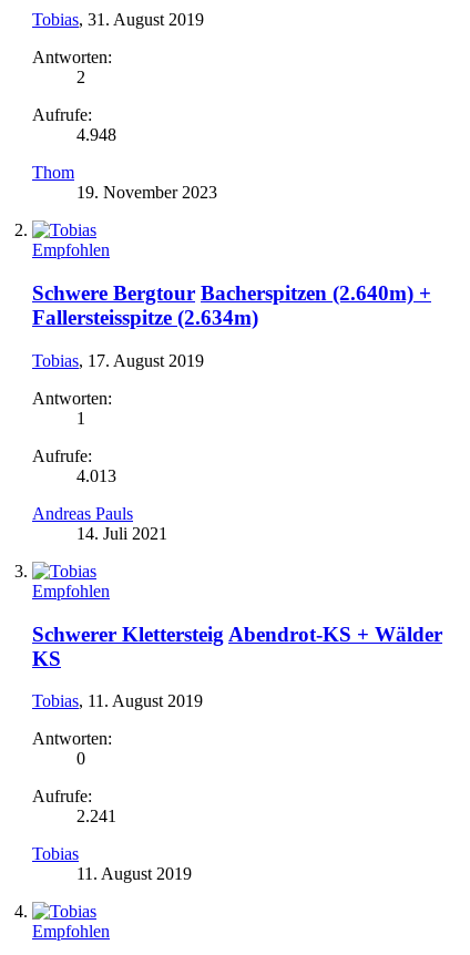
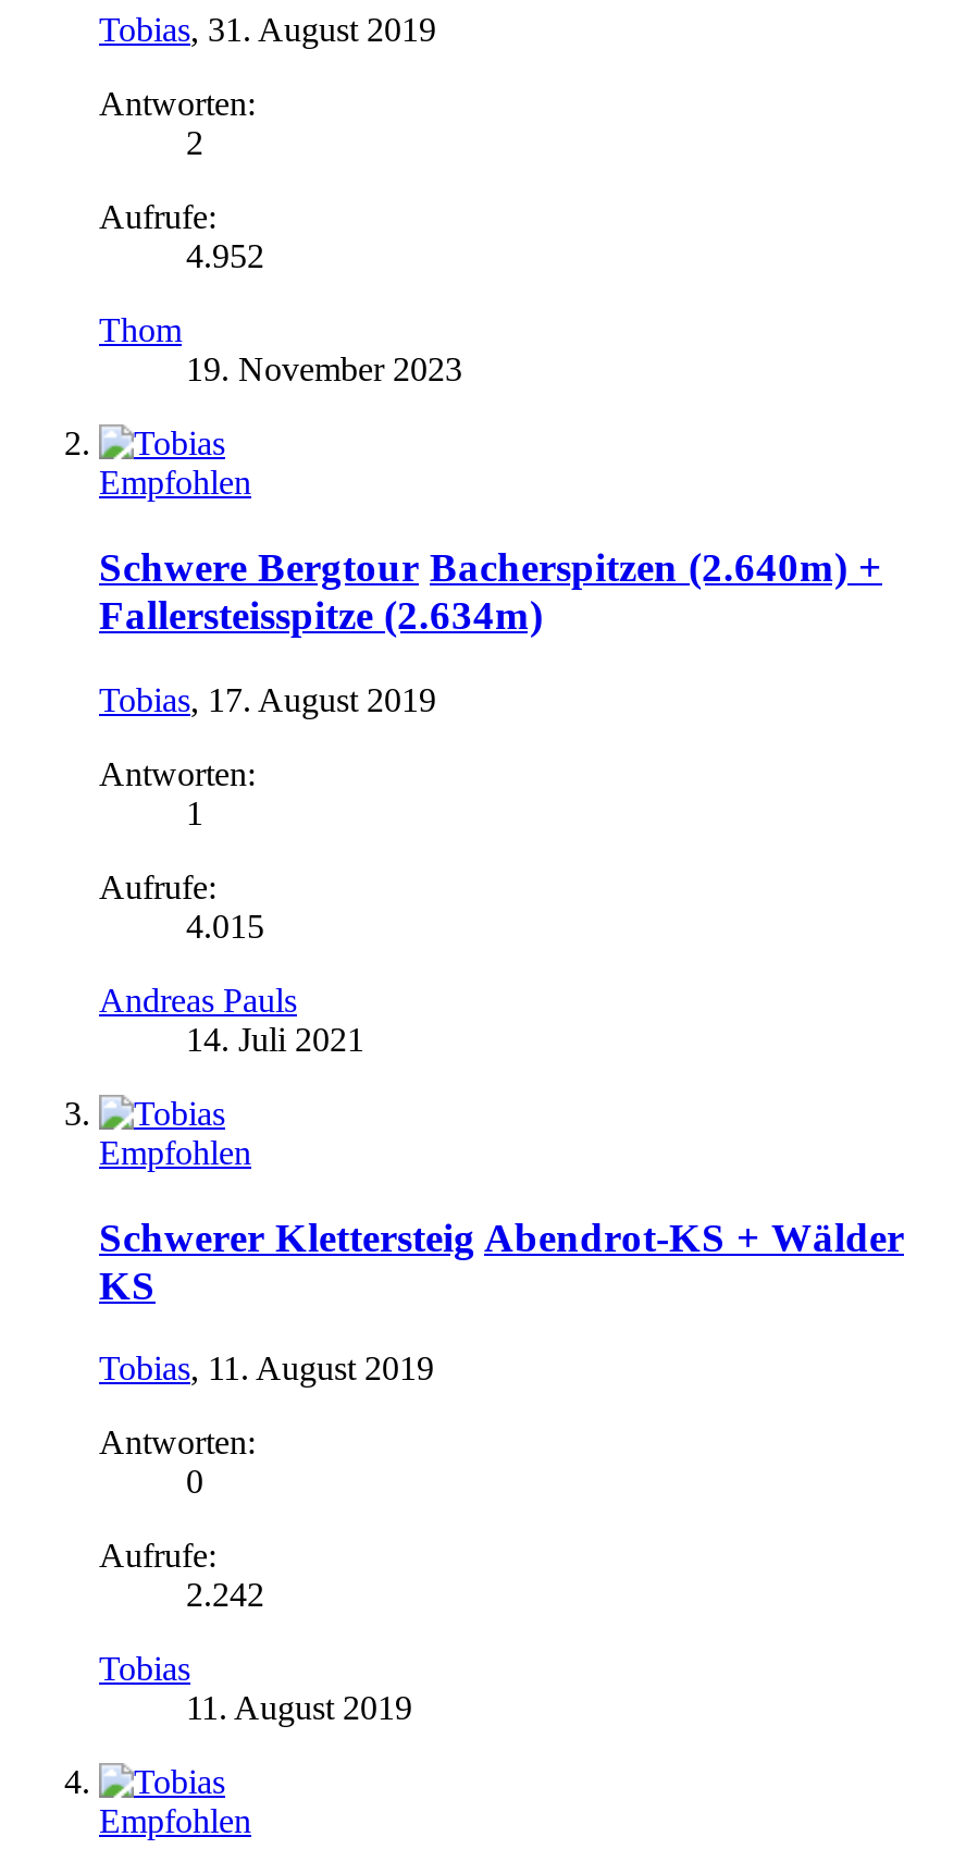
- 4.948
+ 4.952

- 4.013
+ 4.015

- 2.241
+ 2.242
